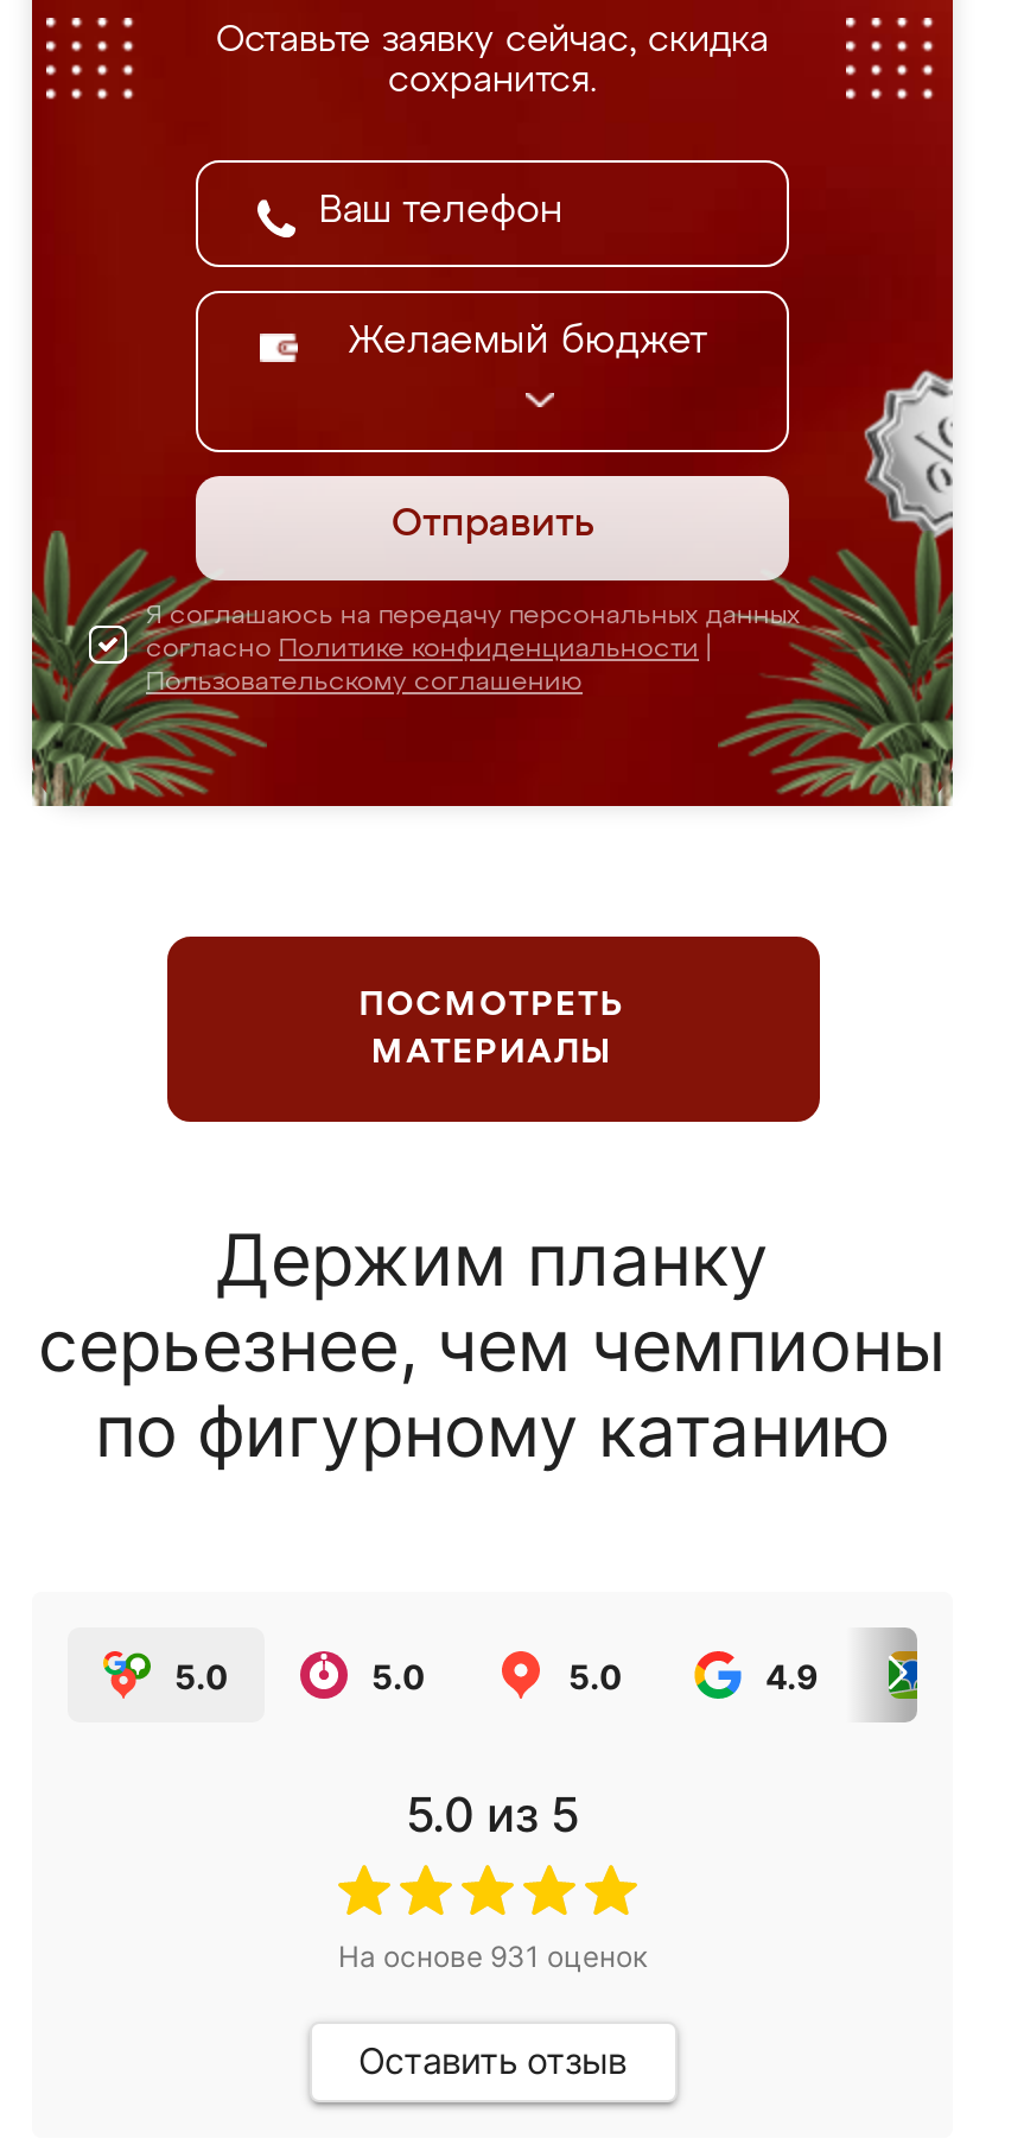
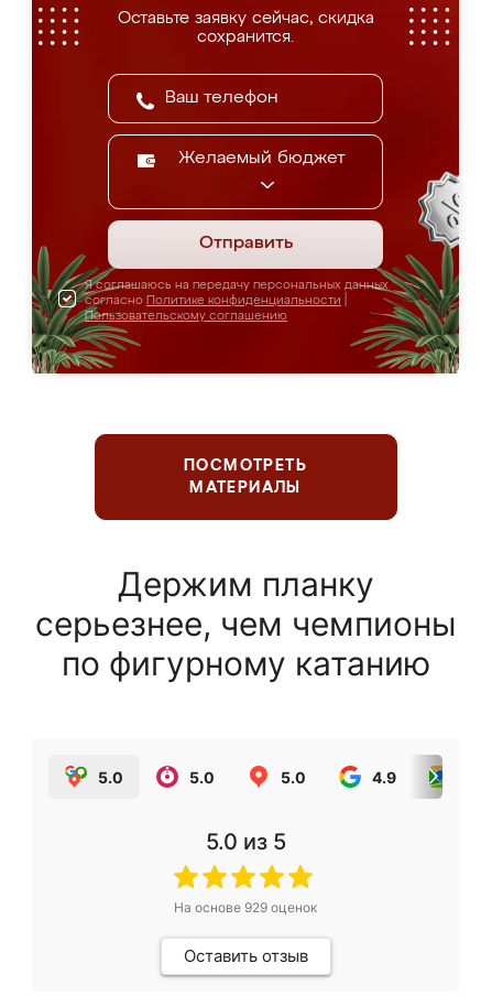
- На основе 931 оценок
+ На основе 929 оценок
